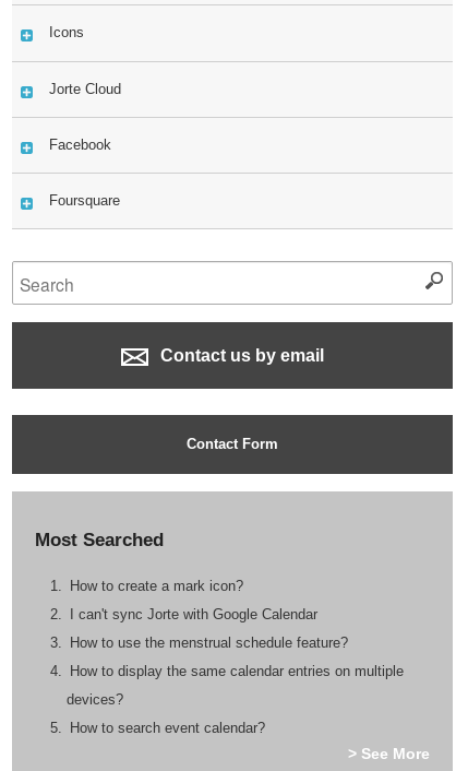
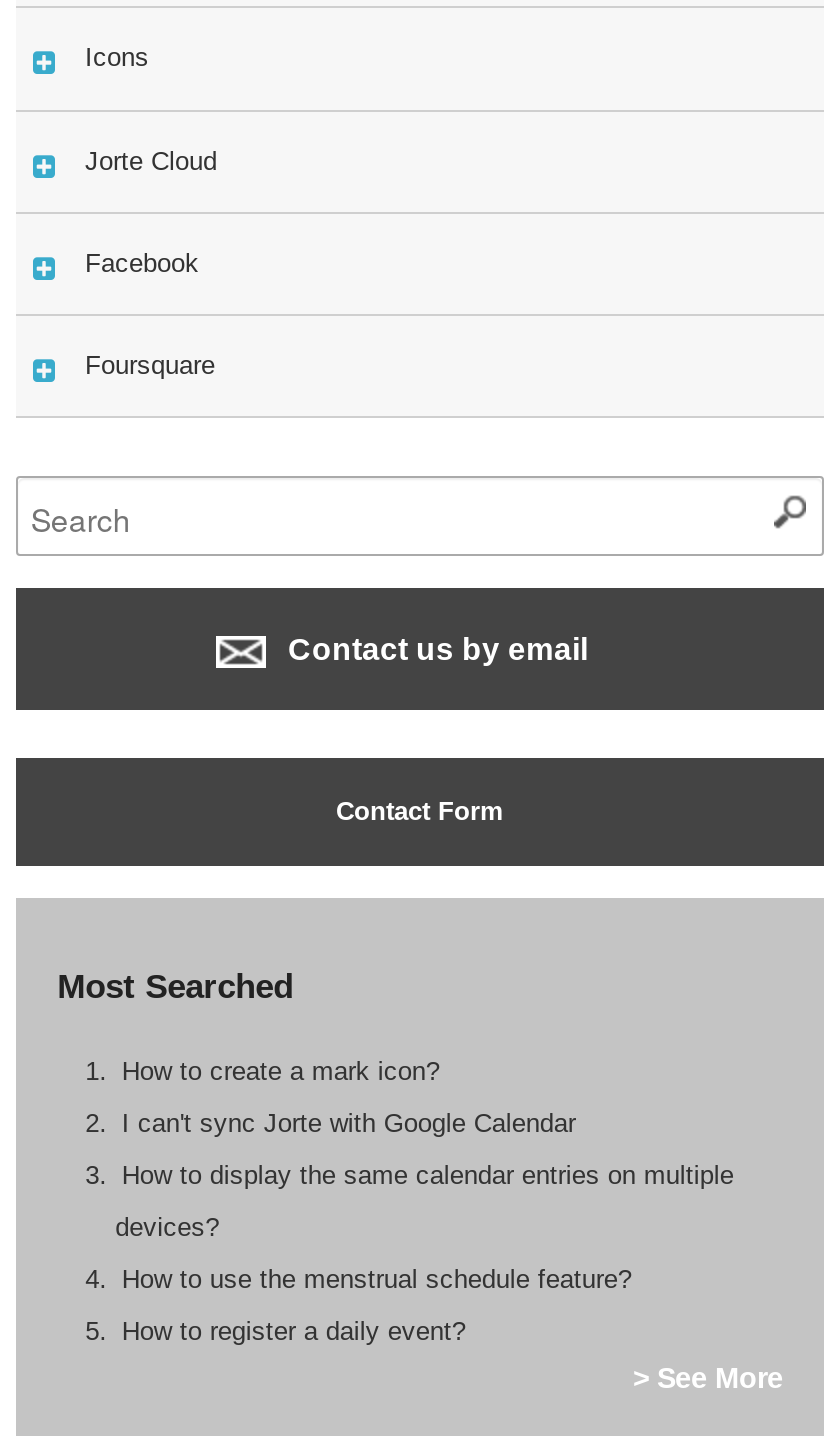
moved down: How to use the menstrual schedule feature?

moved up: How to display the same calendar entries on multiple | devices?

- How to search event calendar?
+ How to register a daily event?
